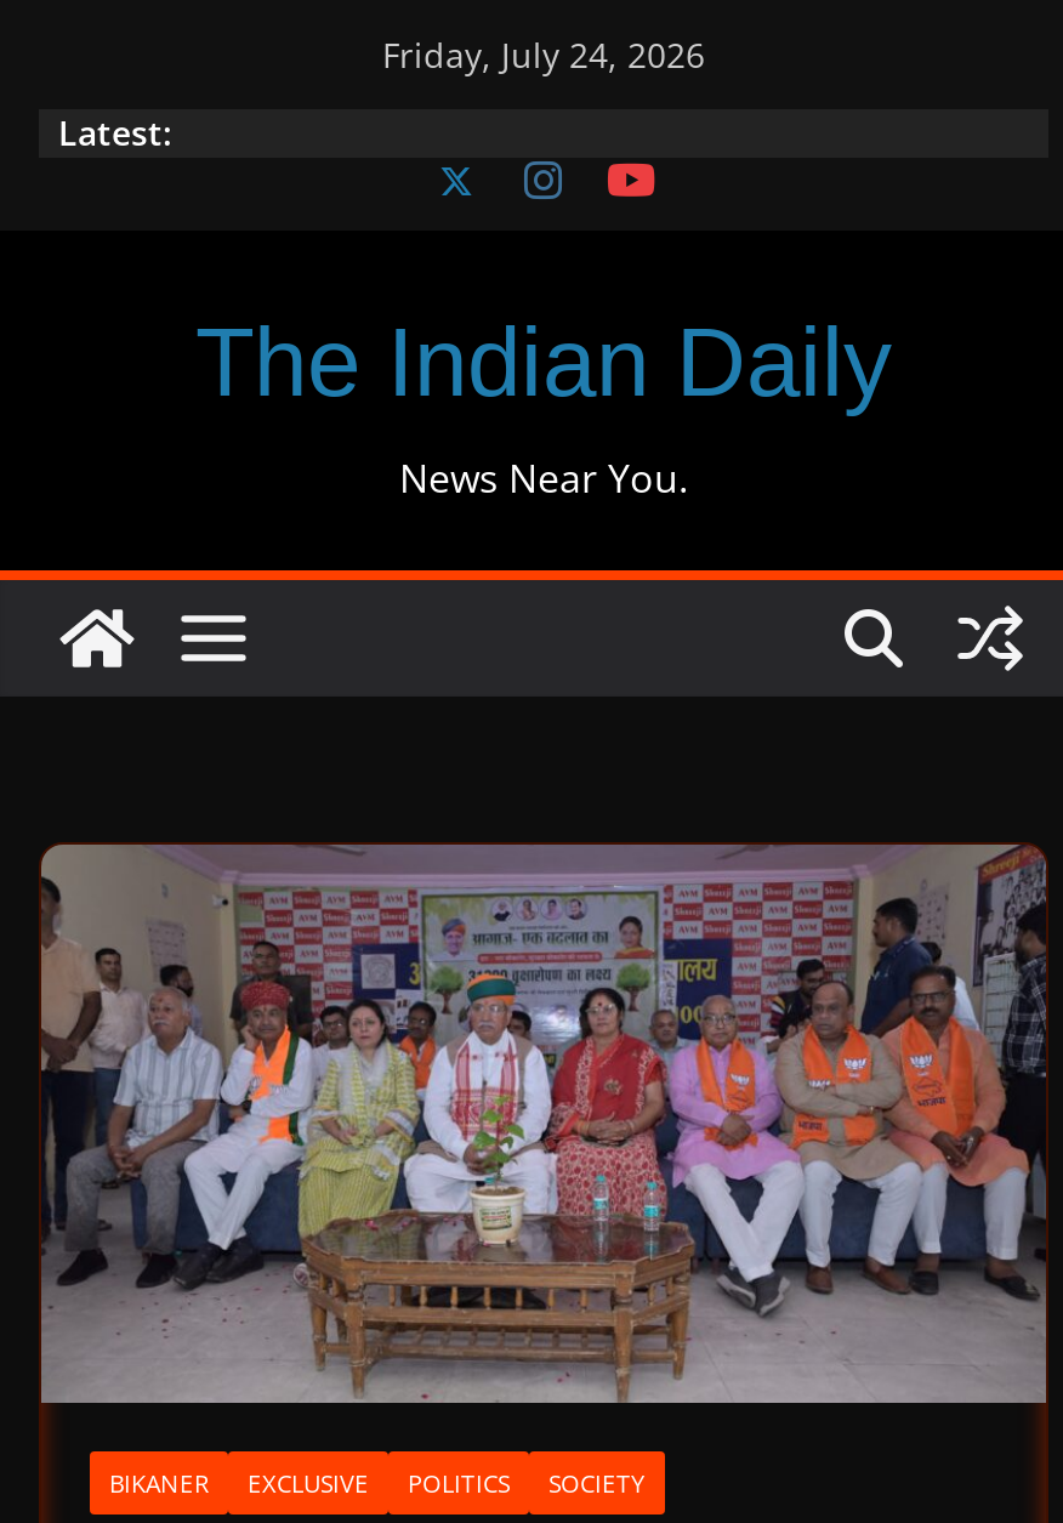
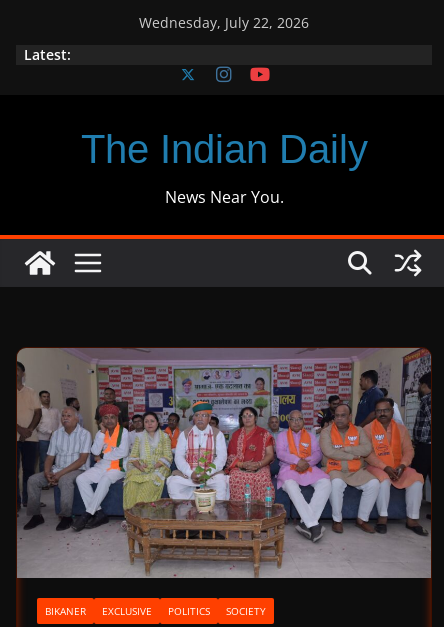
- Friday, July 24, 2026
+ Wednesday, July 22, 2026
